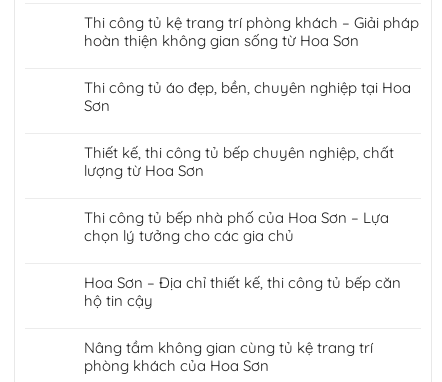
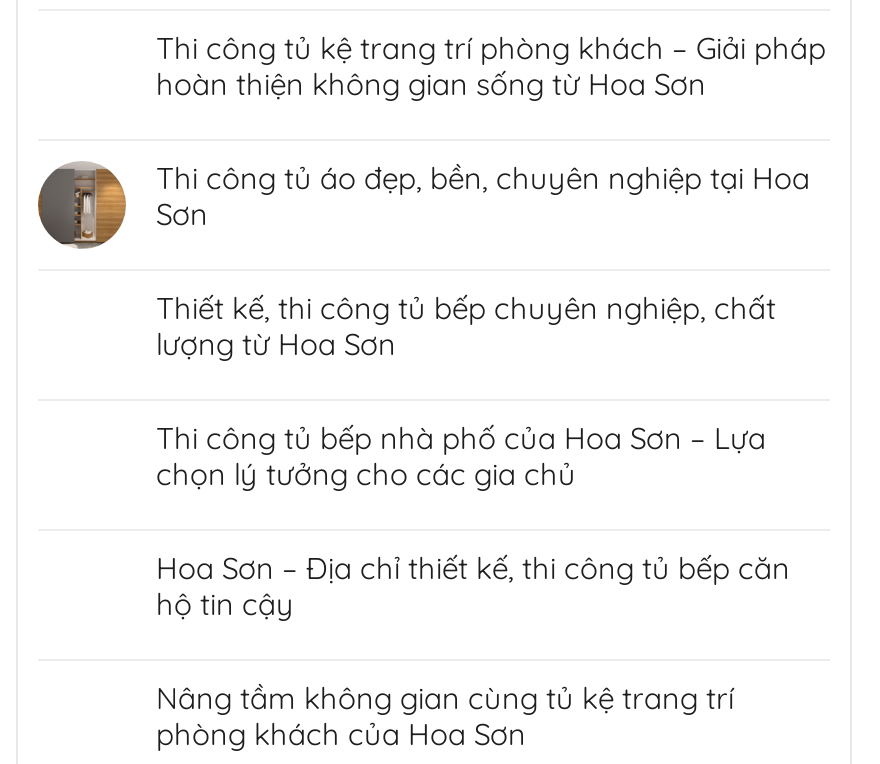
+ [image]
